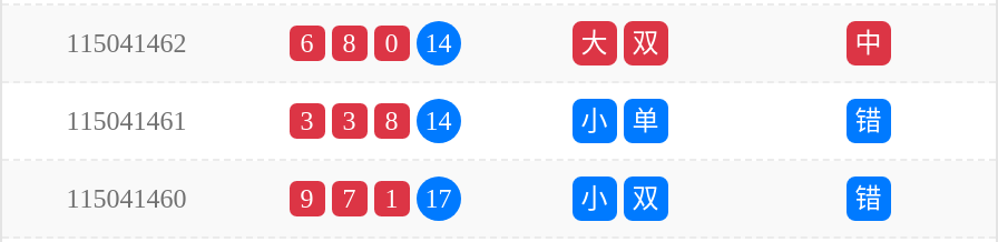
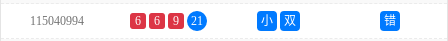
- 115041462
+ 115040994

- 8
- 0
- 14
- 大
- 双
- 中
- 115041461
- 3
- 3
- 8
- 14
- 小
- 单
- 错
- 115041460
+ 6

- 7
- 1
- 17
+ 21
